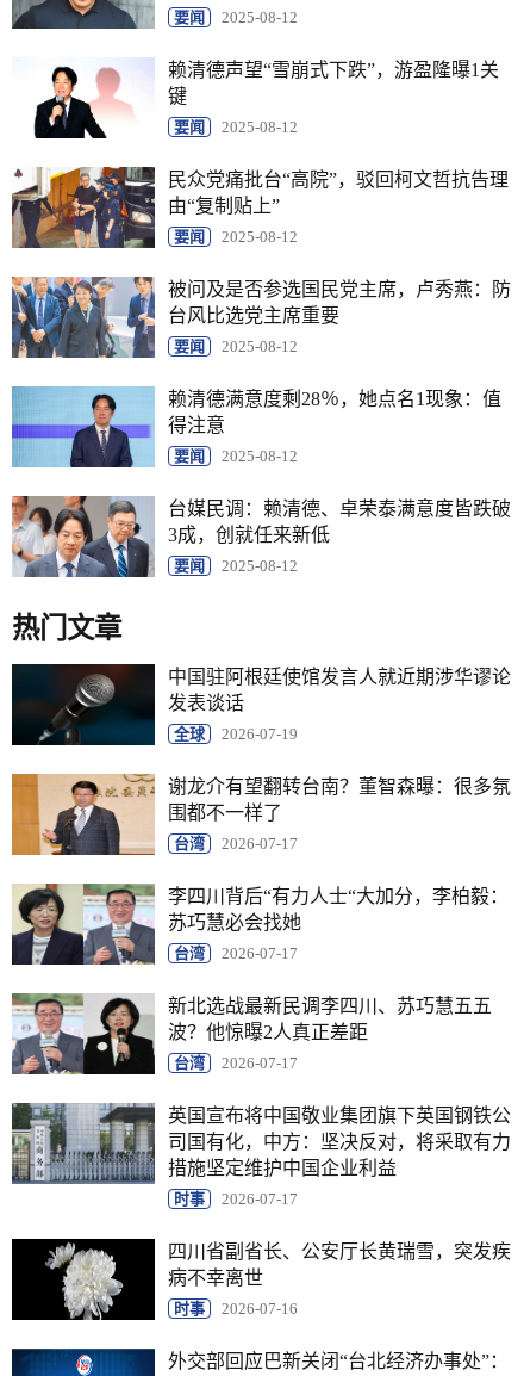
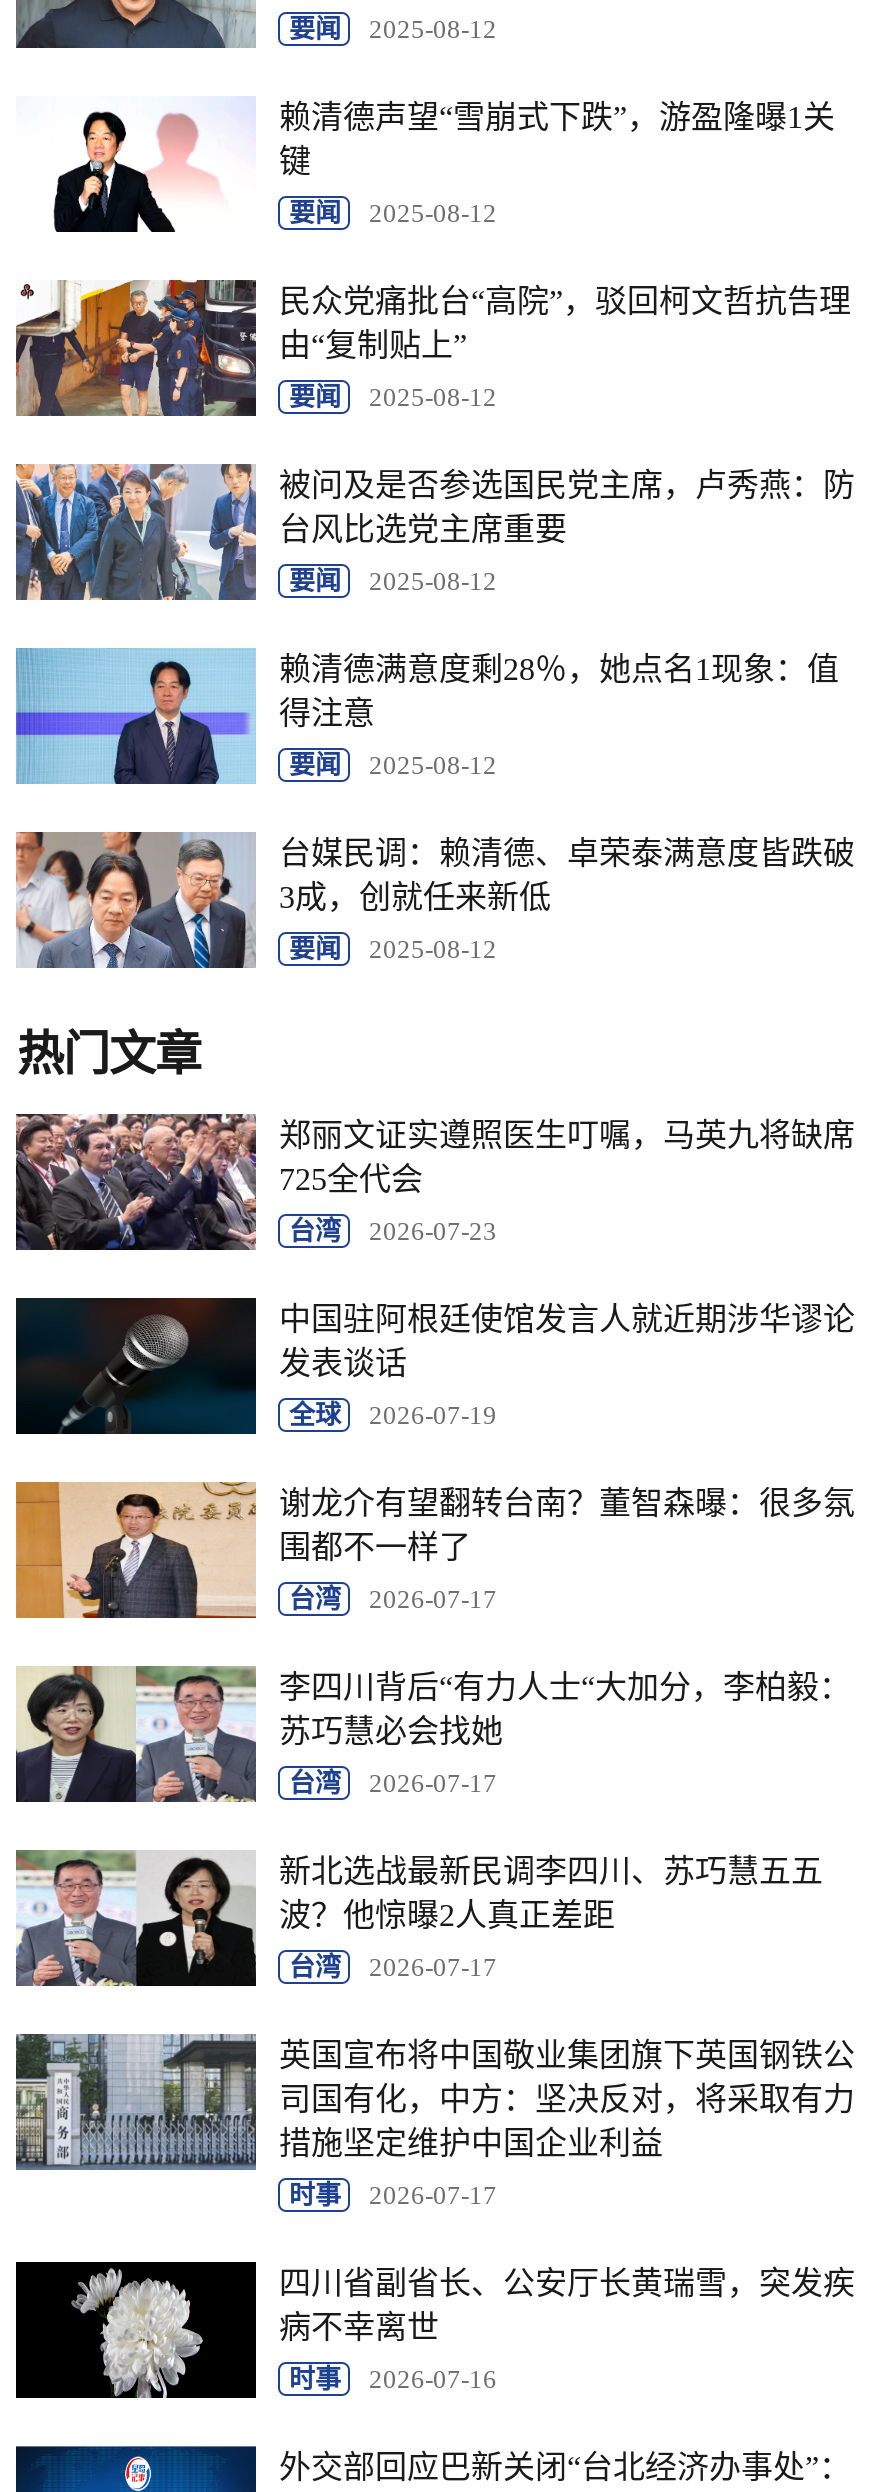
+ [image]
+ 郑丽文证实遵照医生叮嘱，马英九将缺席
+ 725全代会
+ 台湾
+ 2026-07-23
